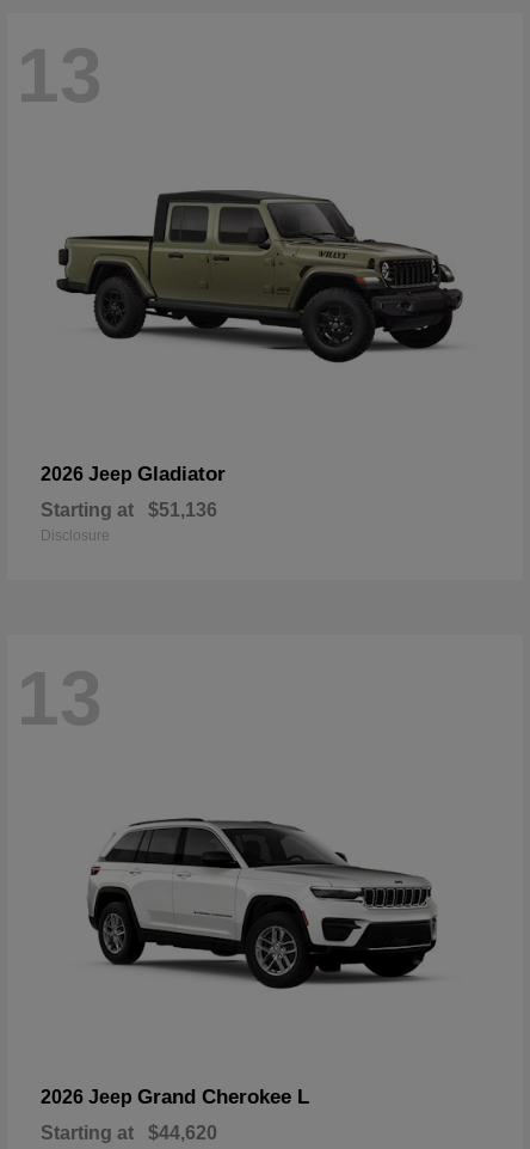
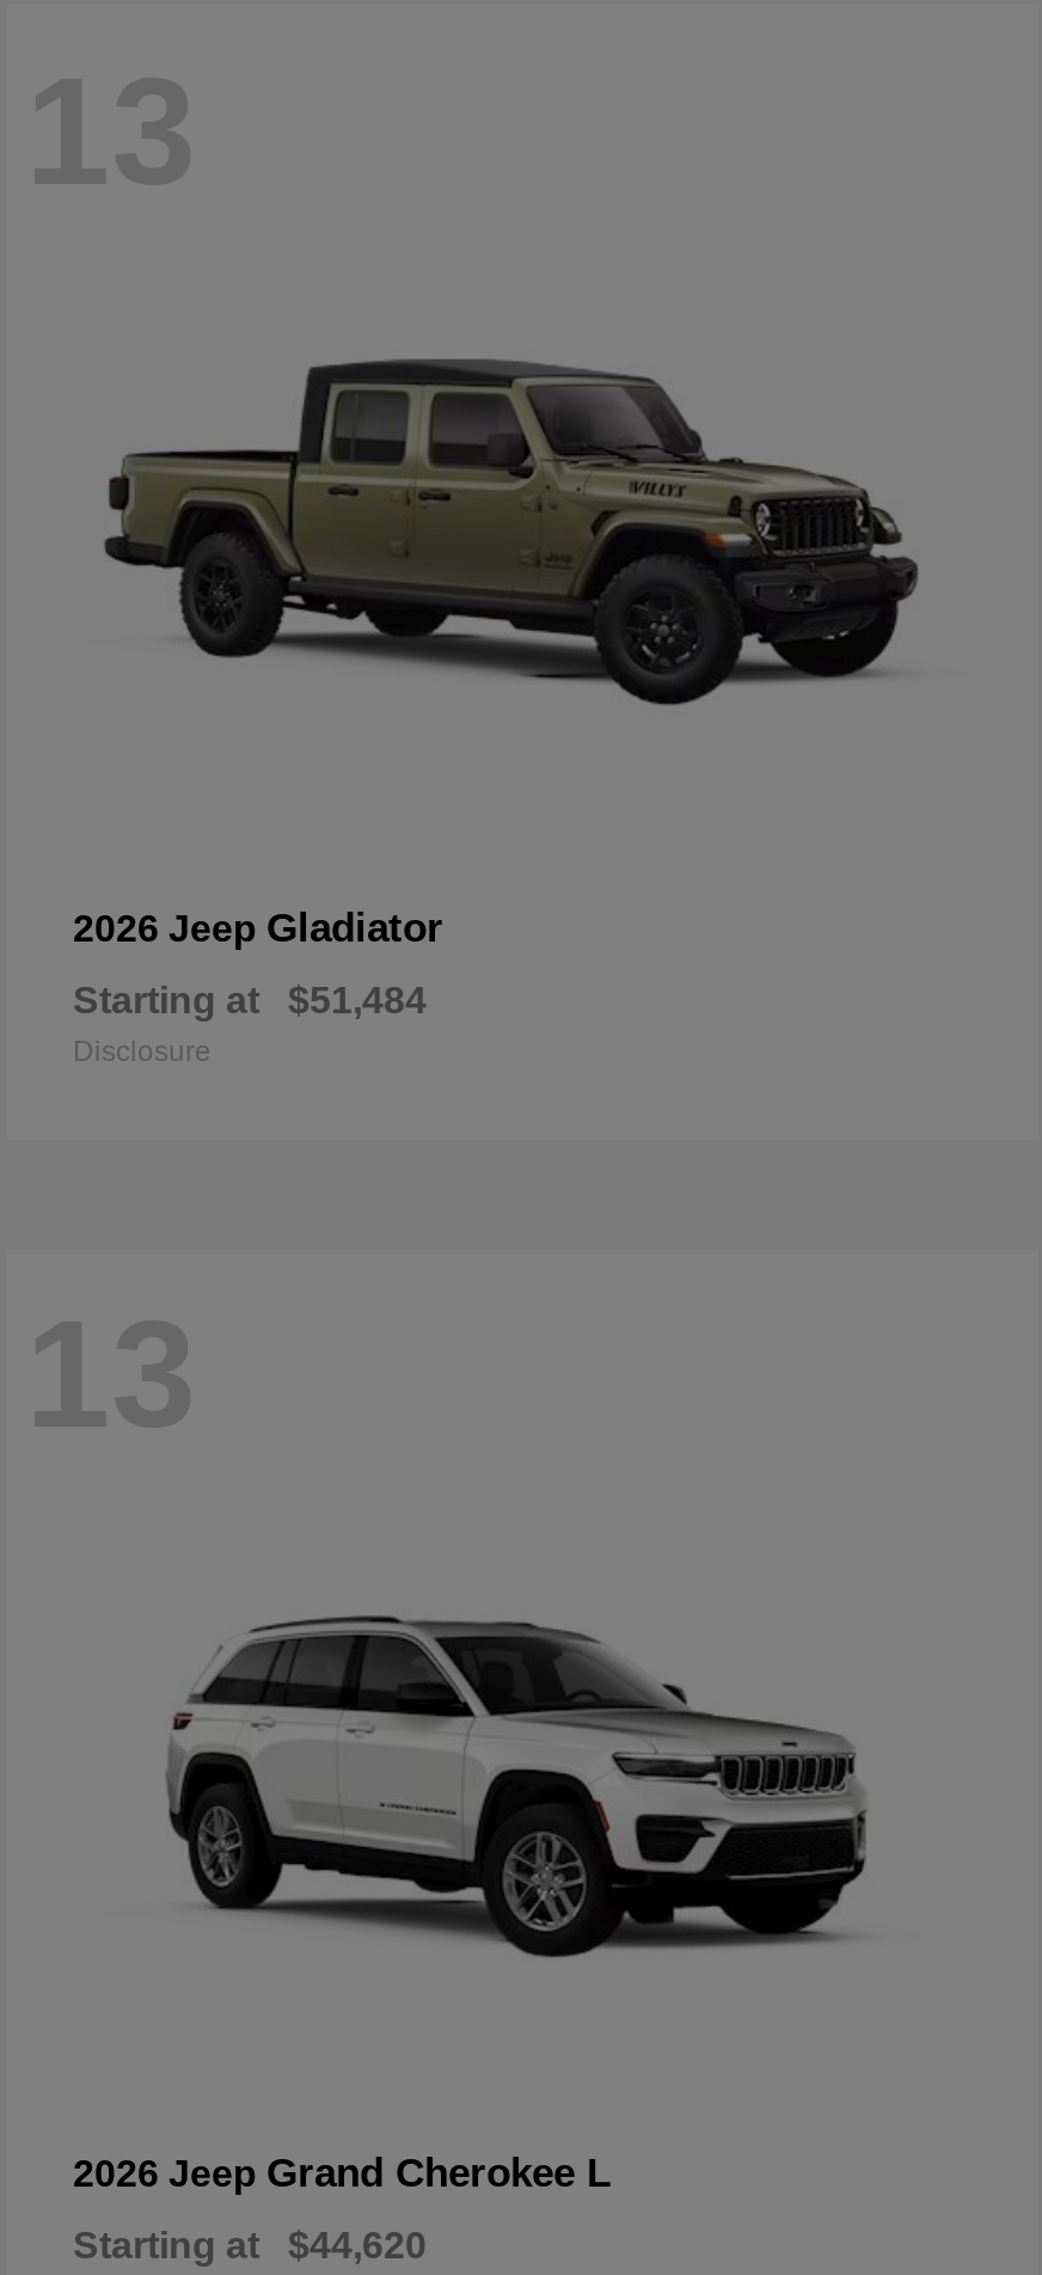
- Starting at $51,136
+ Starting at $51,484
